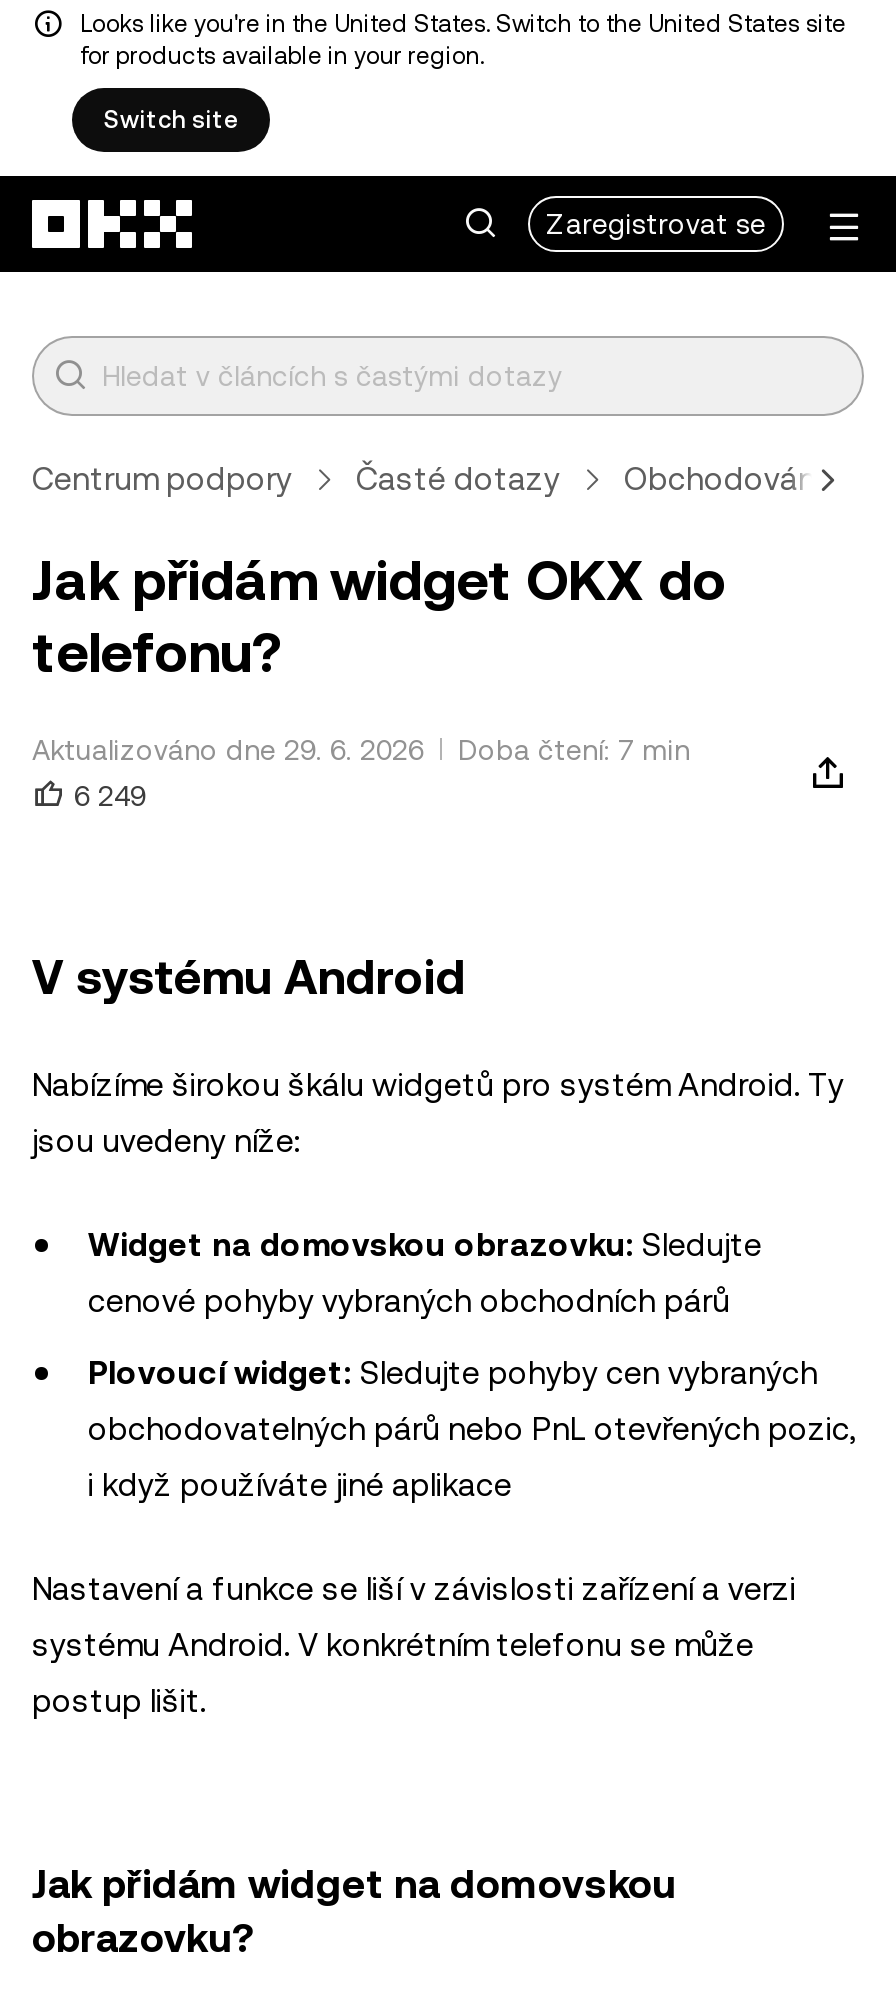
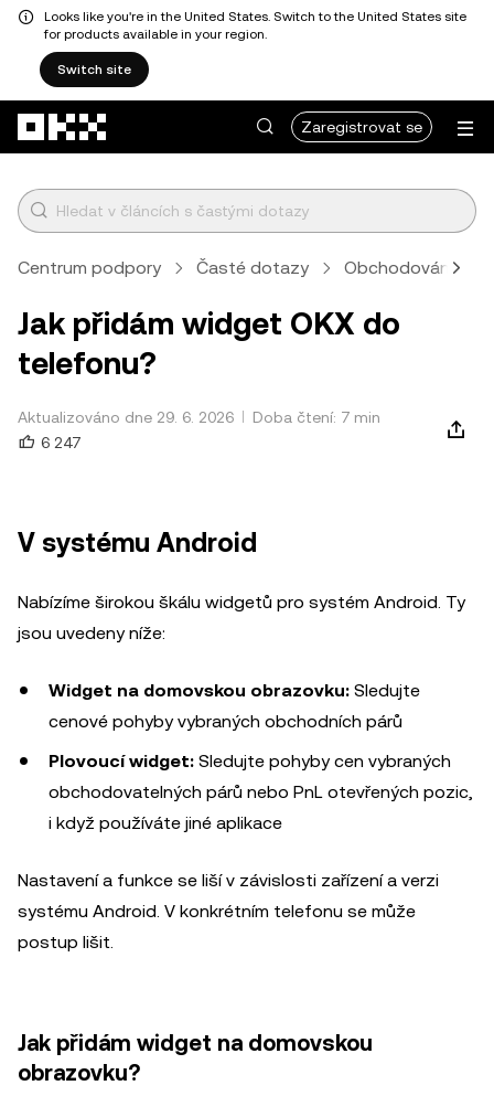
- 6 249
+ 6 247
